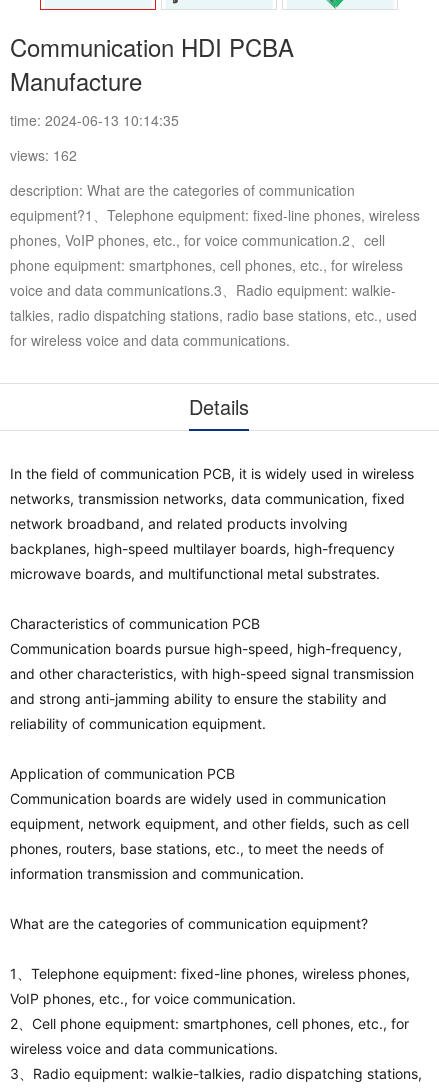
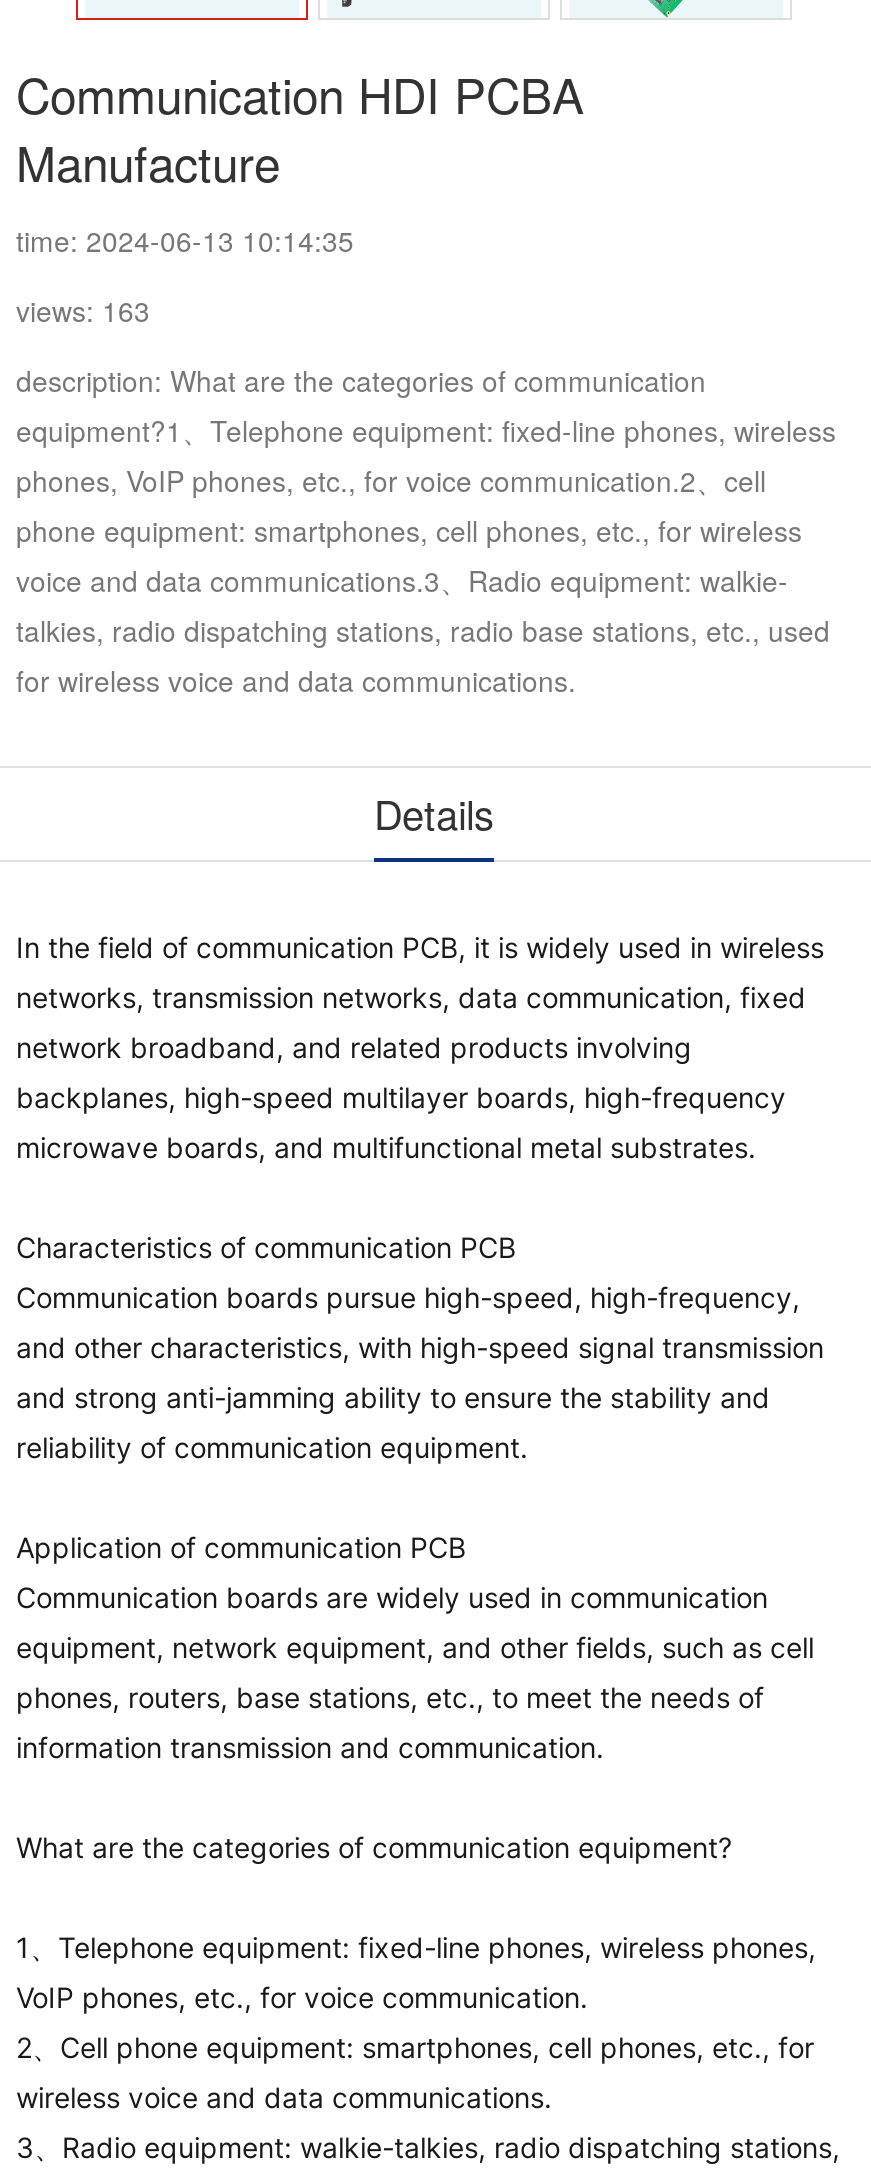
- views: 162
+ views: 163
